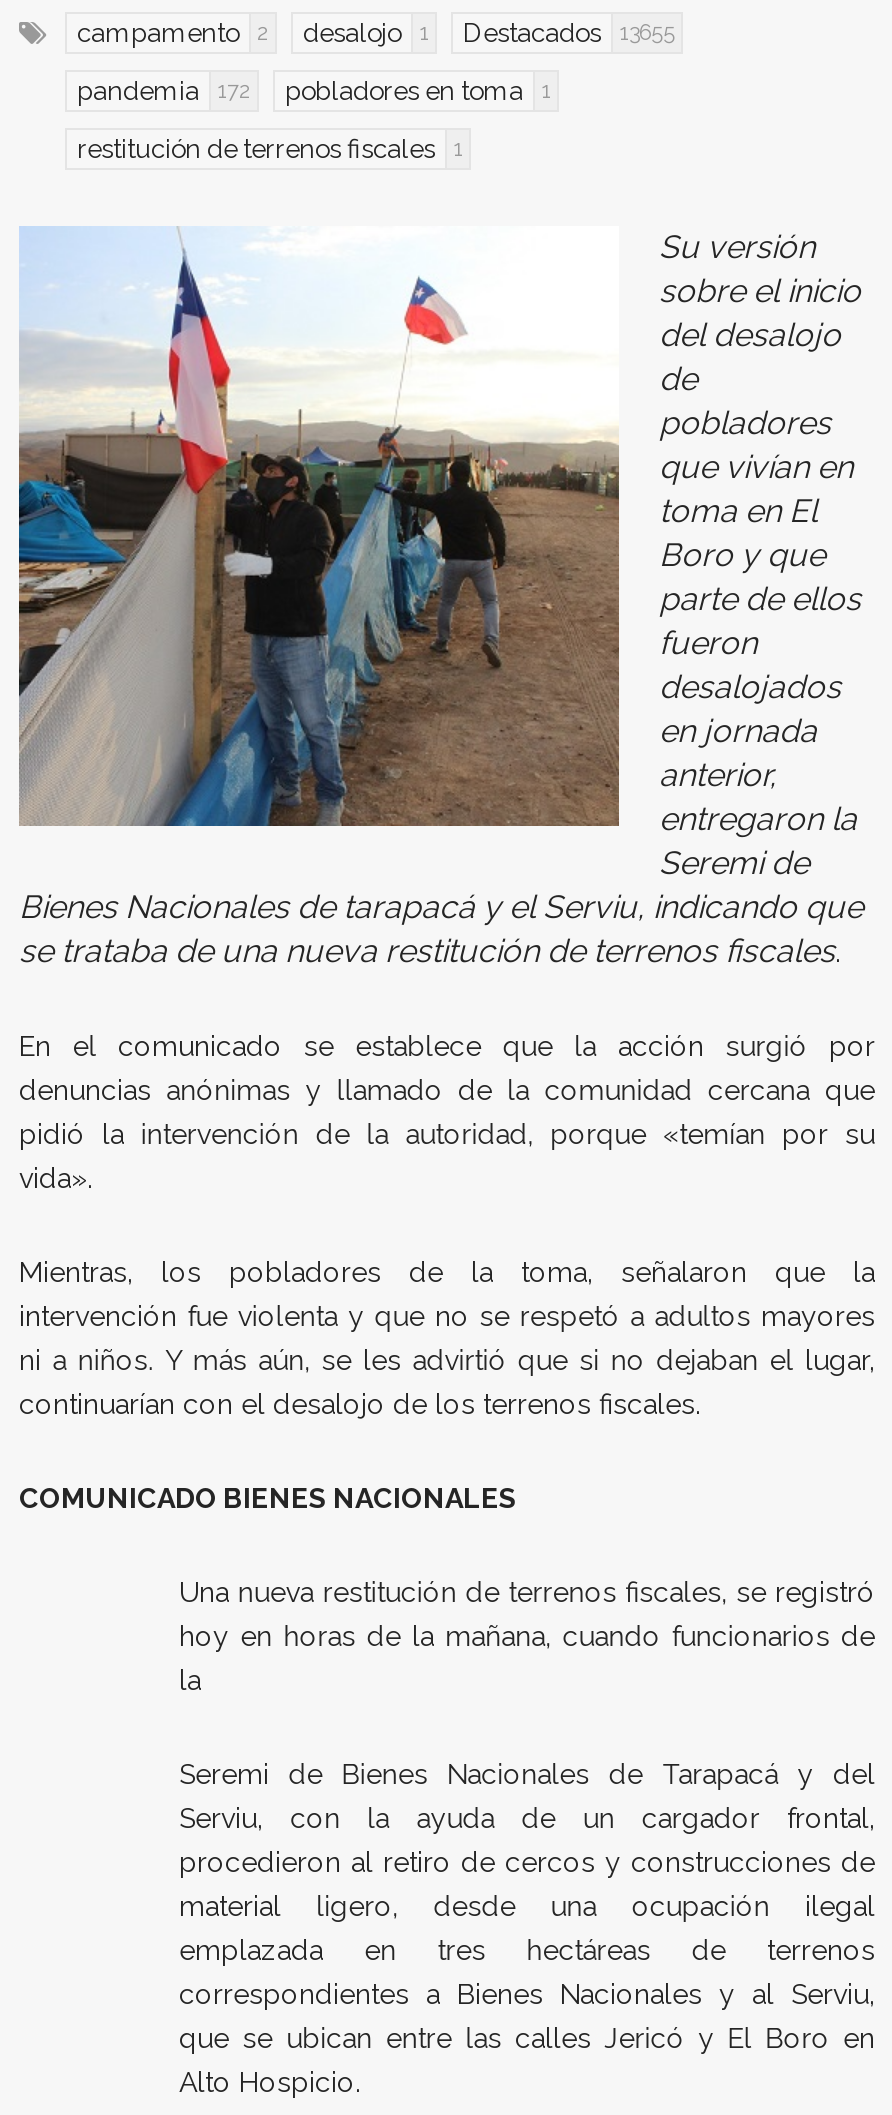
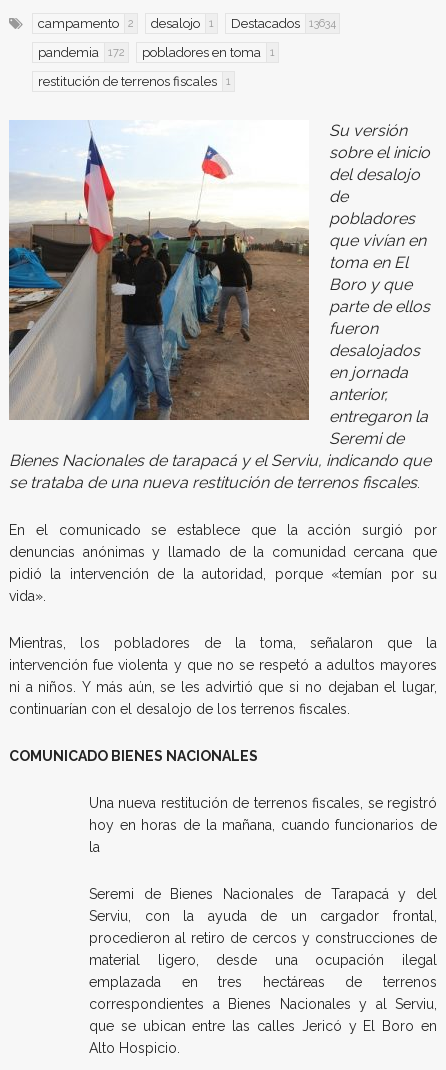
- campamento 2 desalojo 1 Destacados 13655
+ campamento 2 desalojo 1 Destacados 13634
